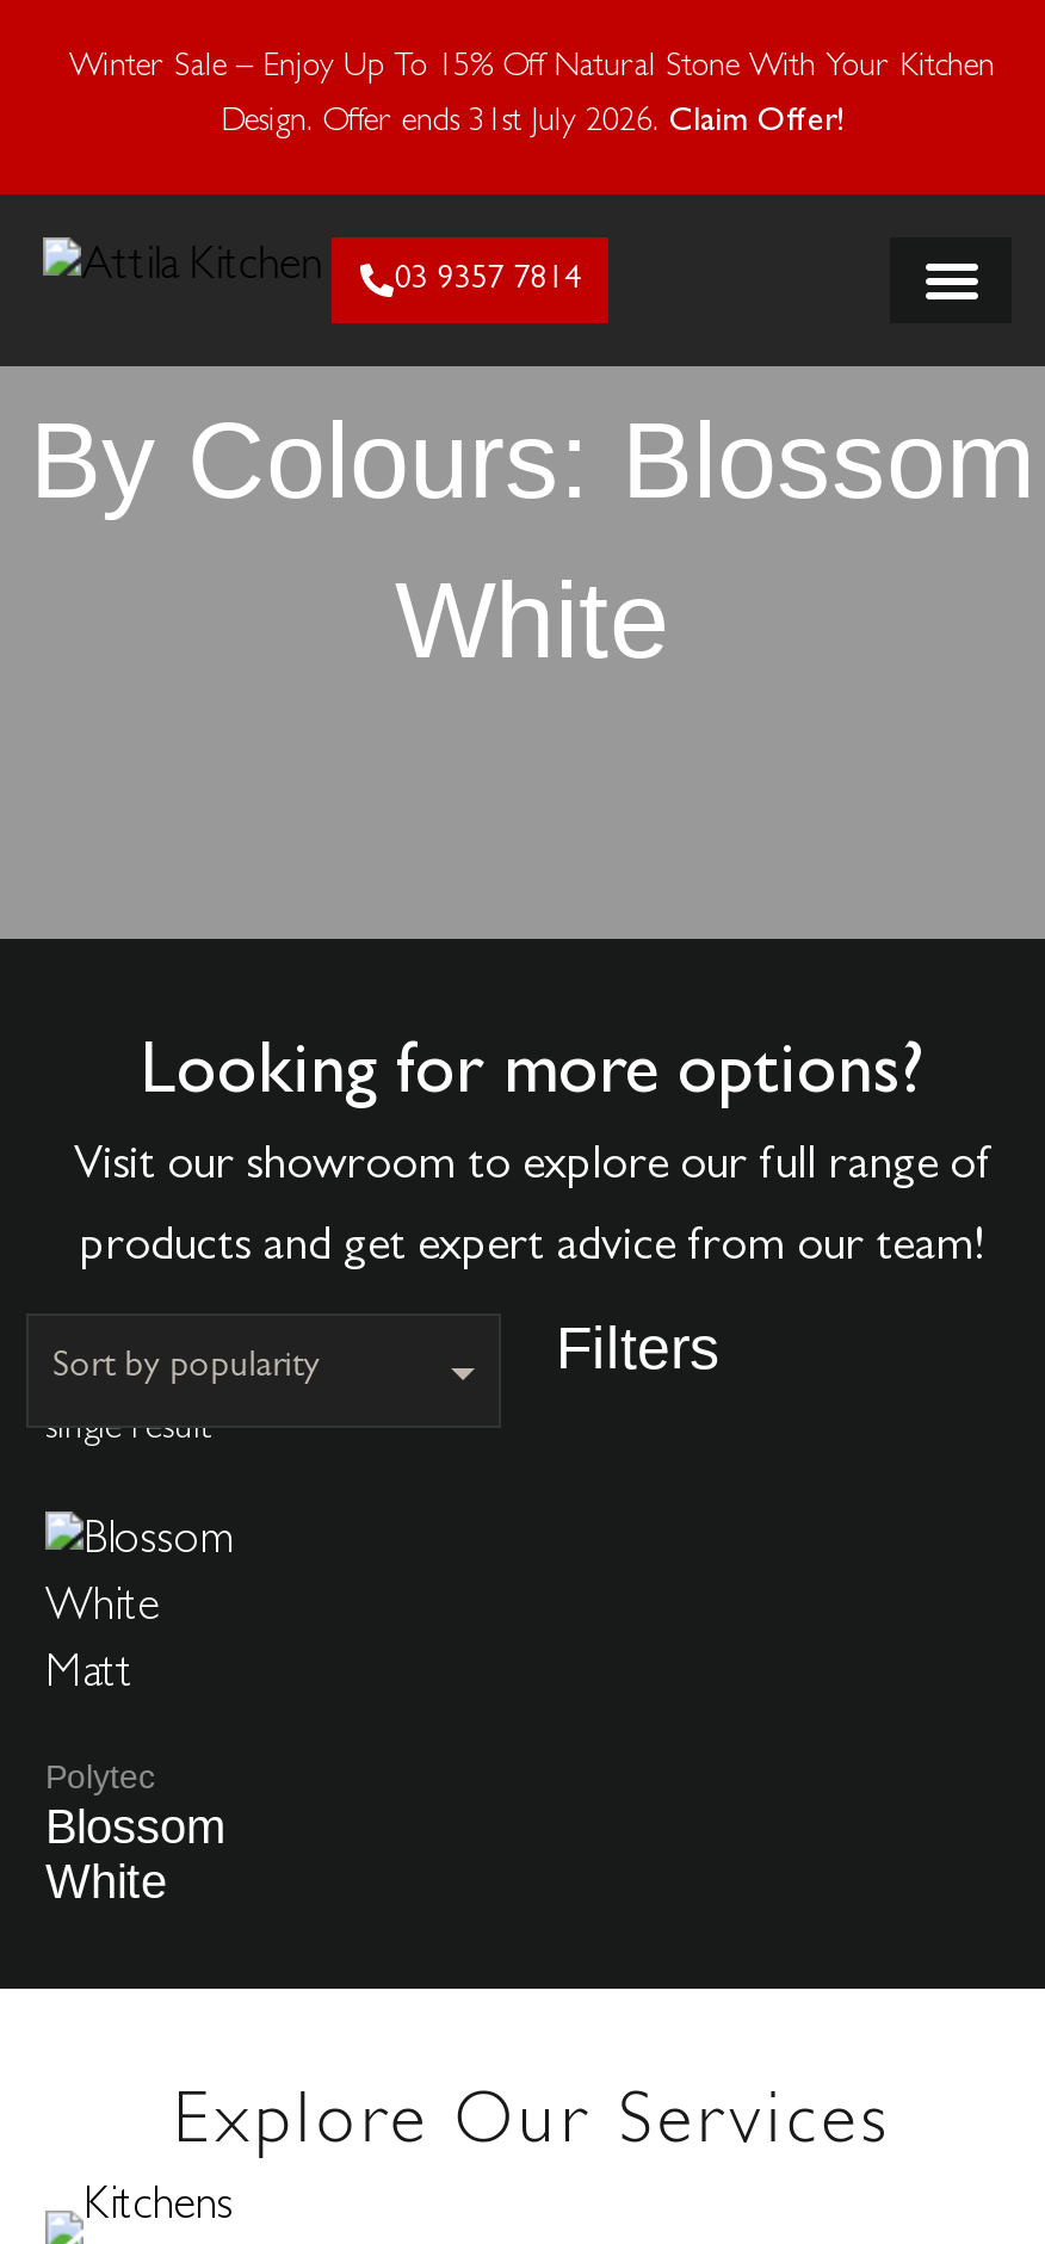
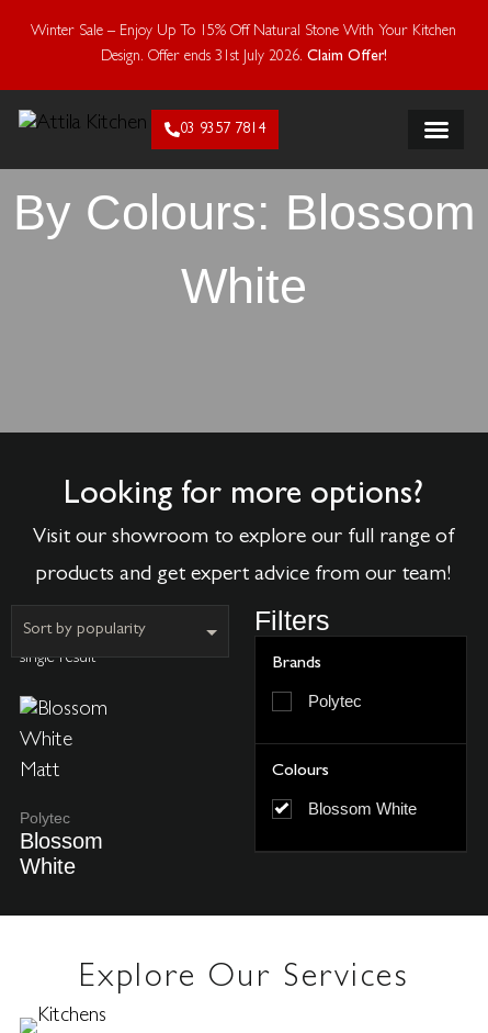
+ Brands
+ Polytec

+ Colours
+ Blossom White
